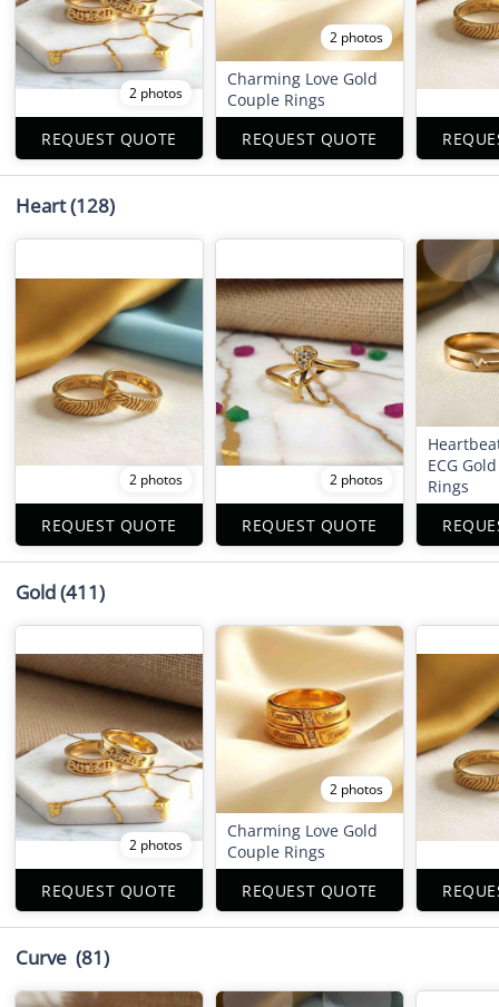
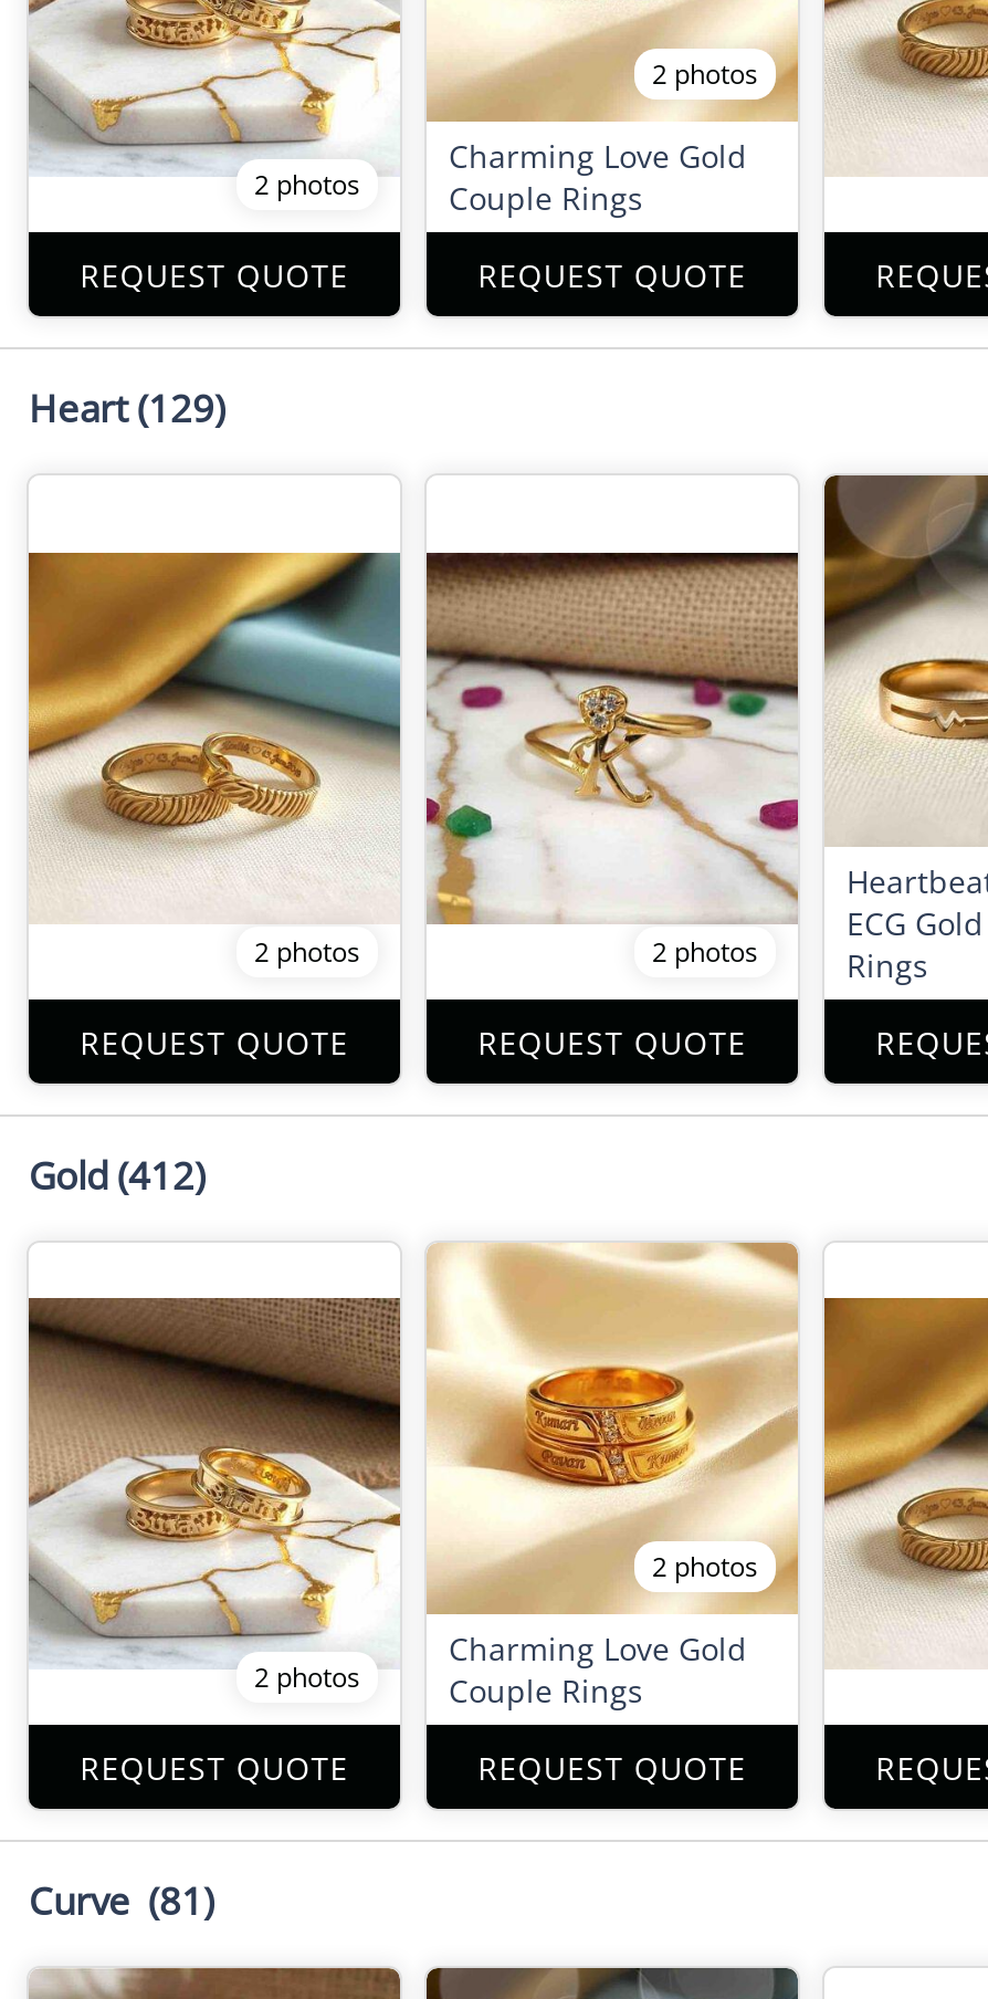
- Heart (128)
+ Heart (129)

- Gold (411)
+ Gold (412)
